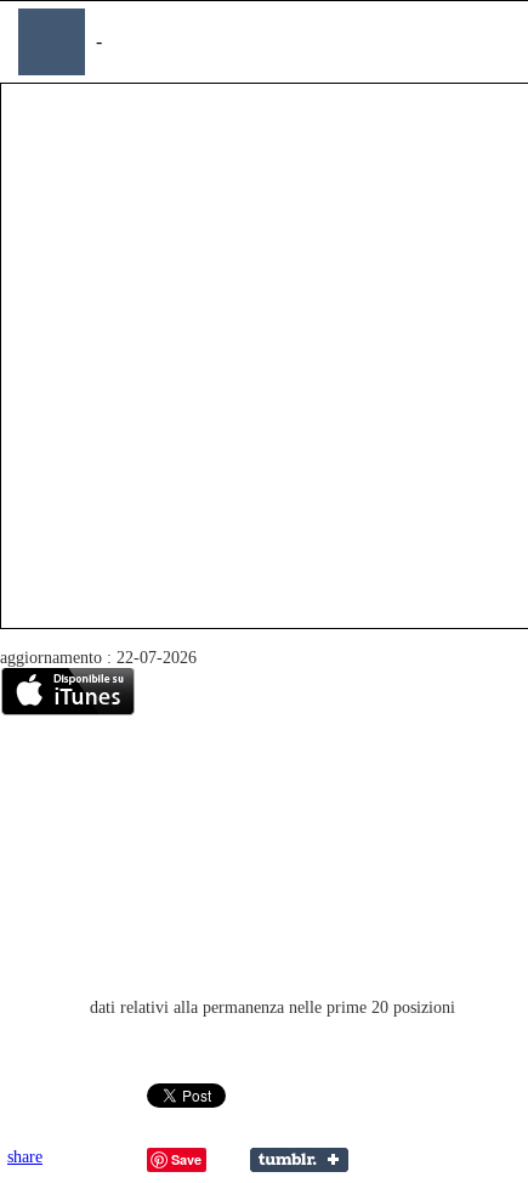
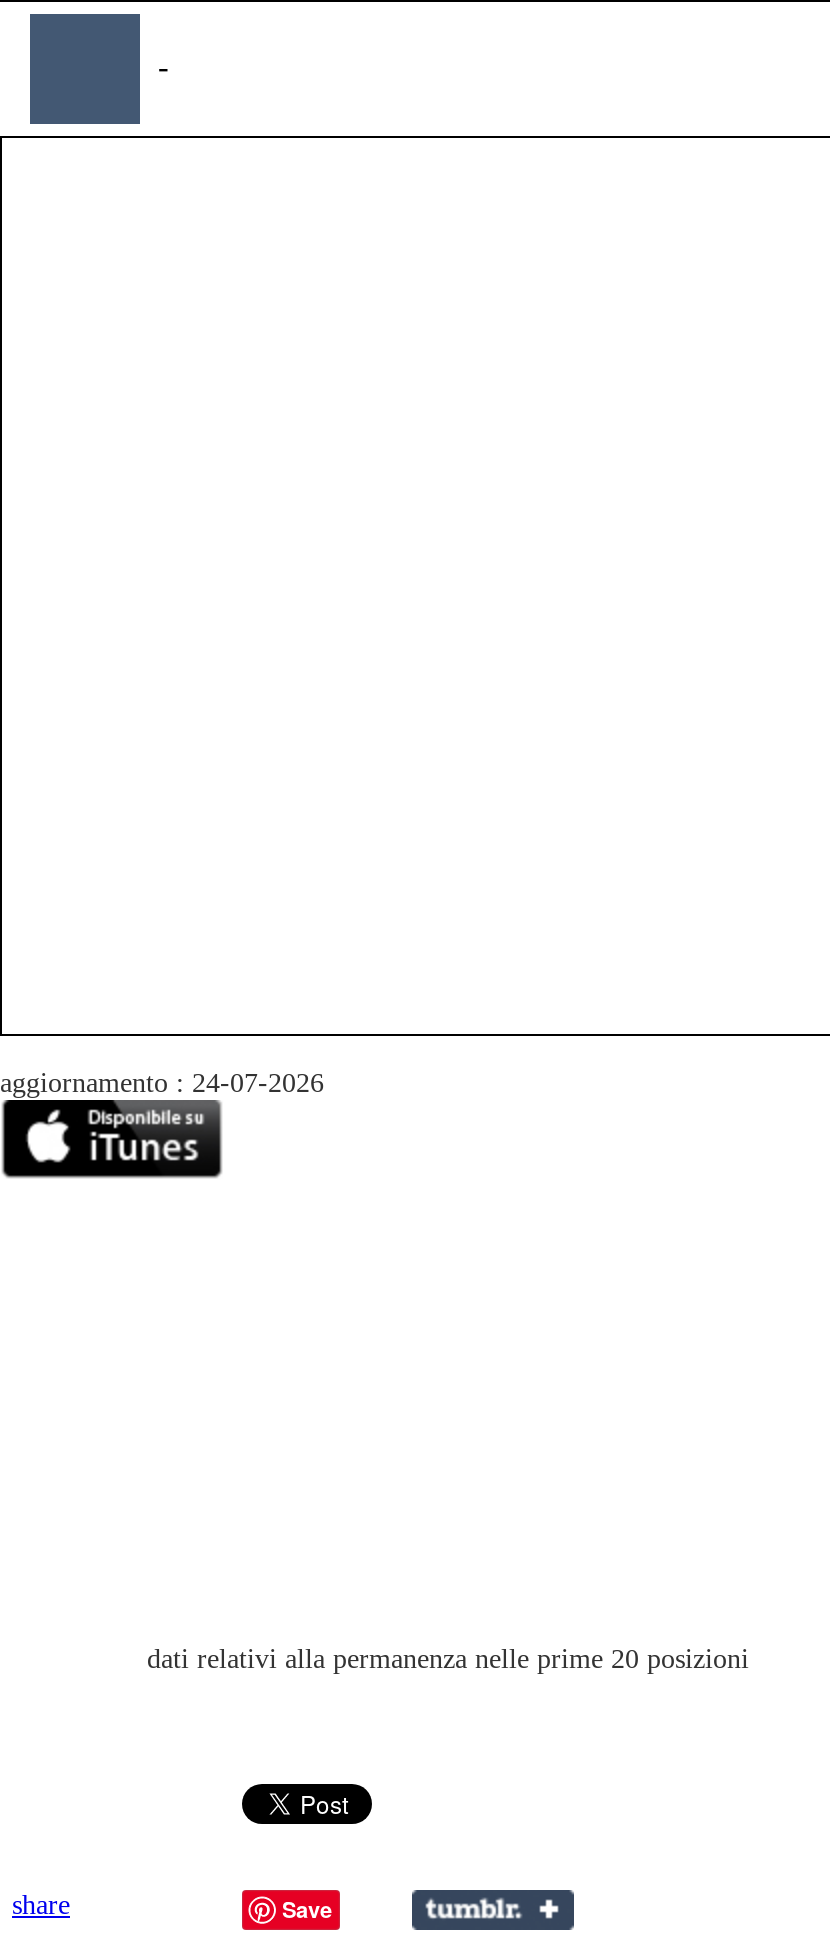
- aggiornamento : 22-07-2026
+ aggiornamento : 24-07-2026
